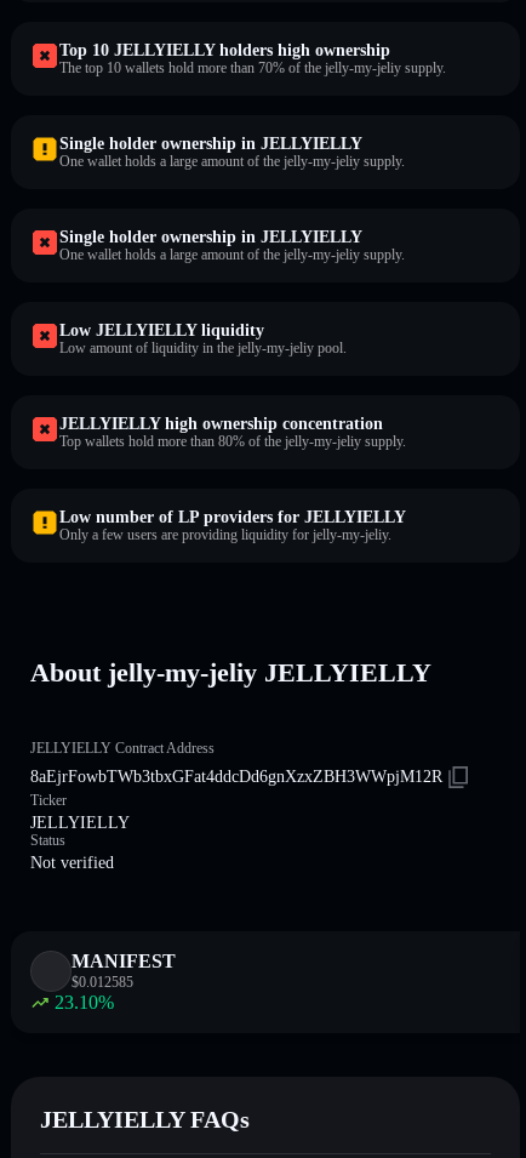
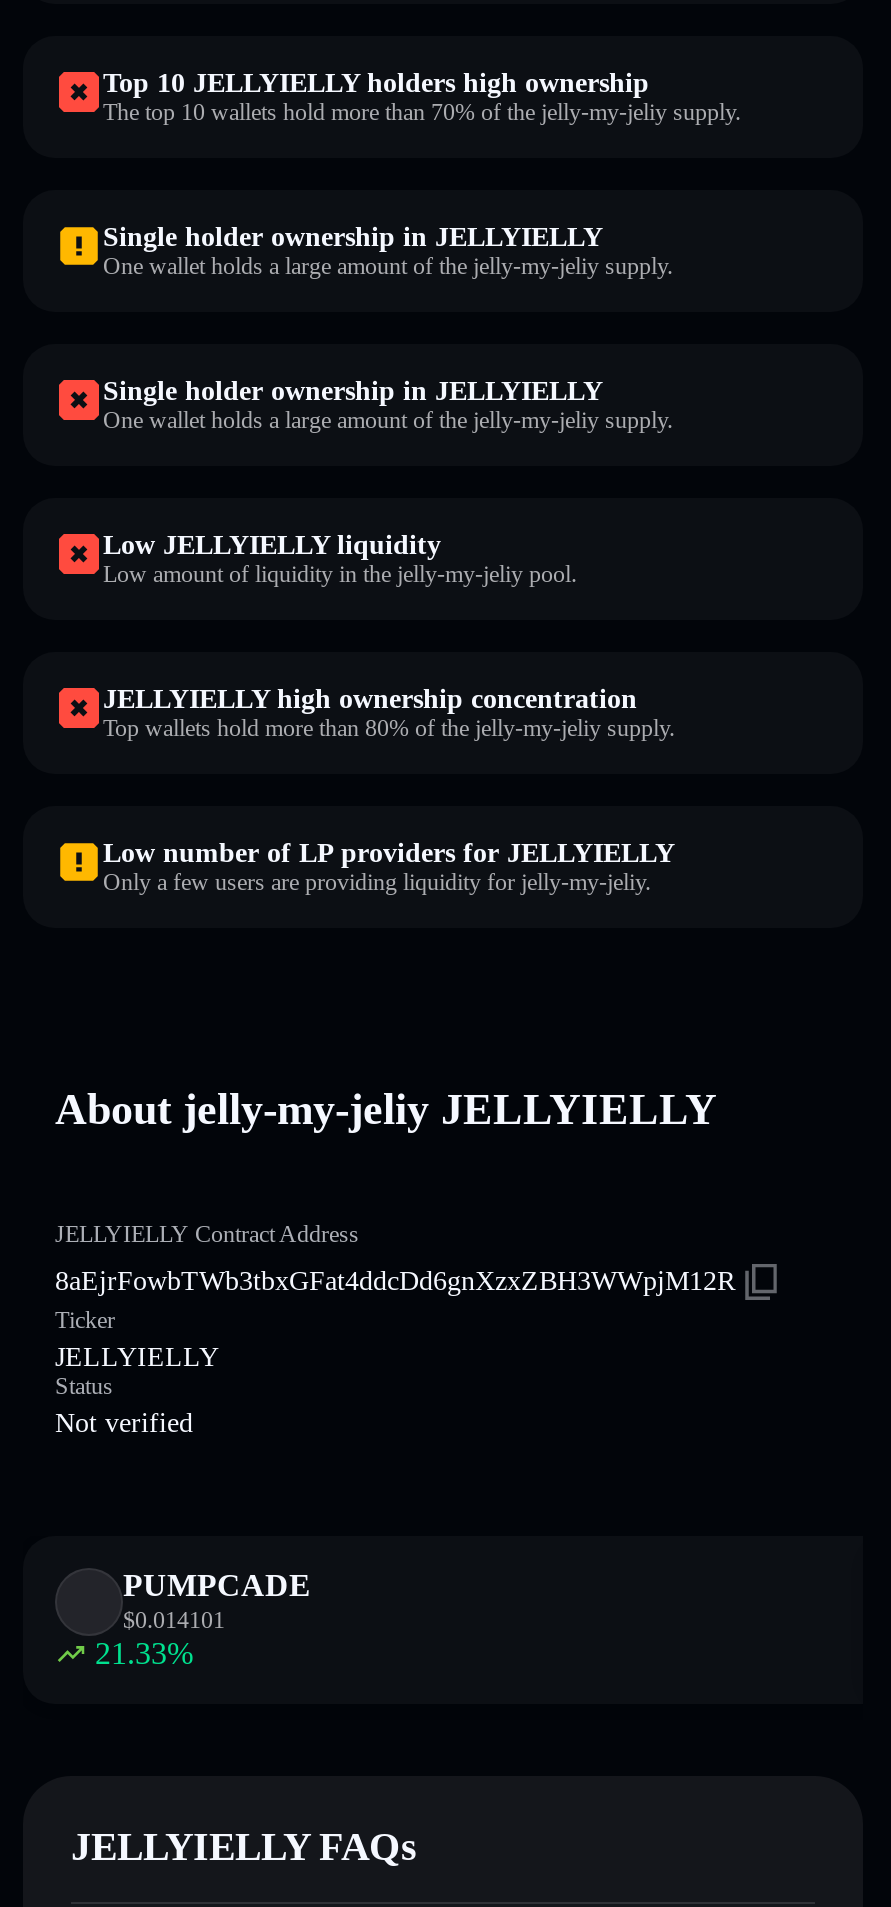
- MANIFEST
- $0.012585
- 23.10%
+ PUMPCADE
+ $0.014101
+ 21.33%
